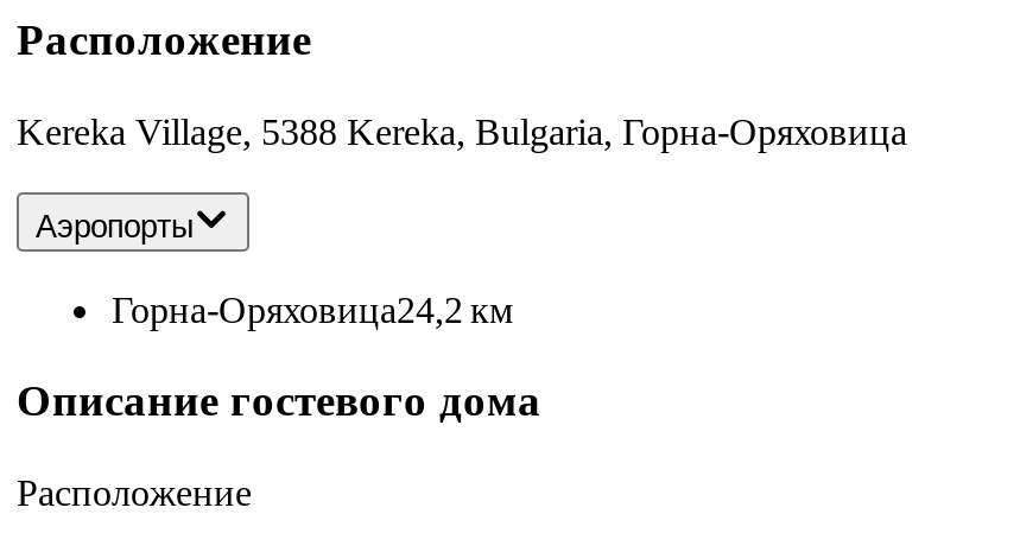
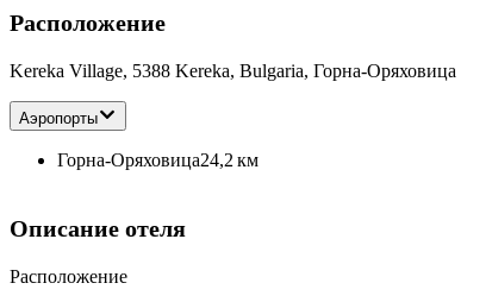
- Описание гостевого дома
+ Описание отеля
